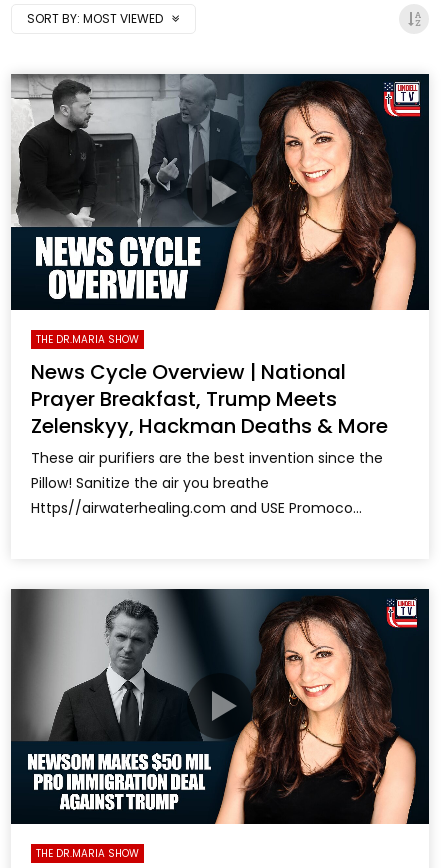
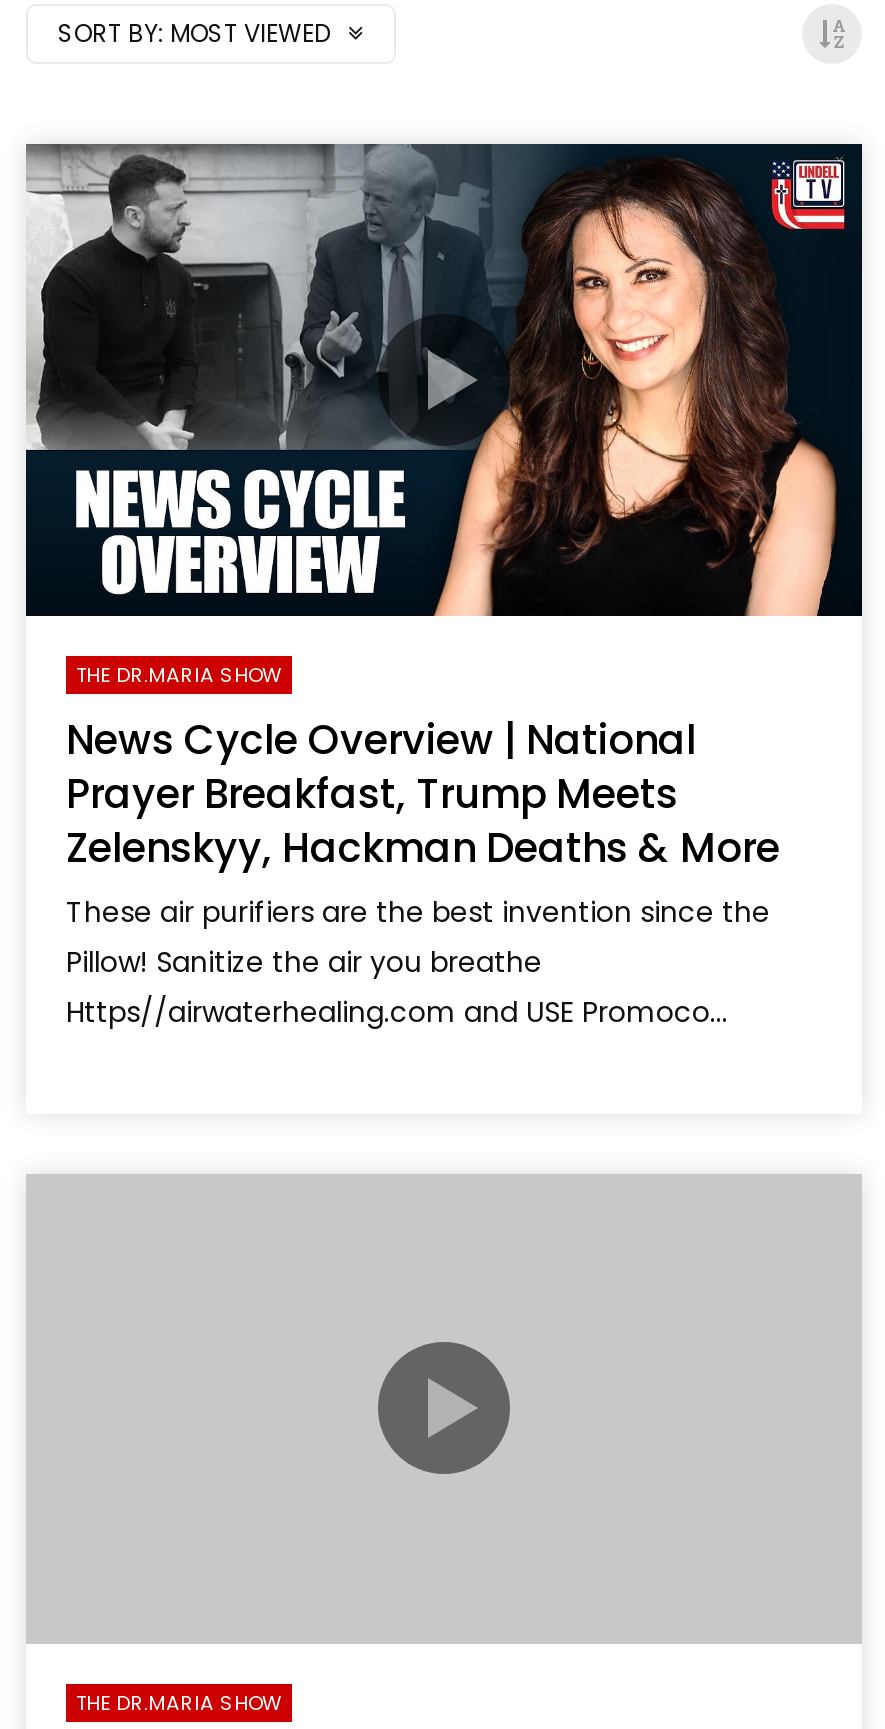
- [image]
